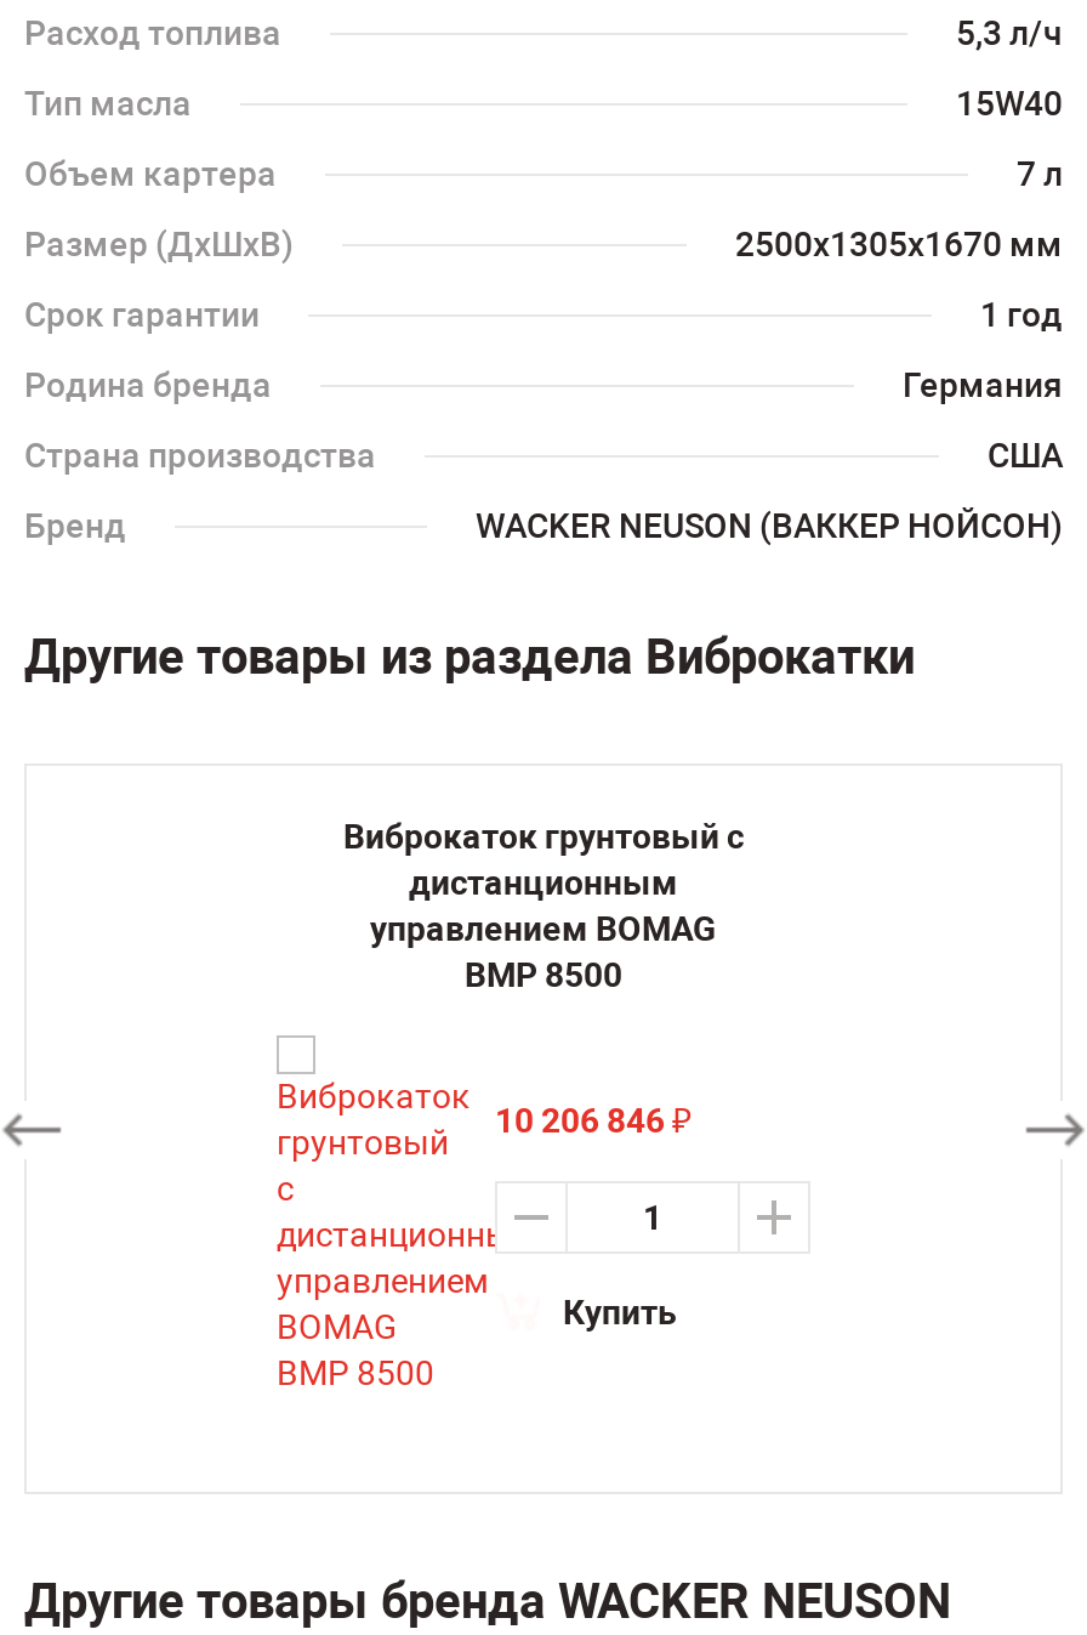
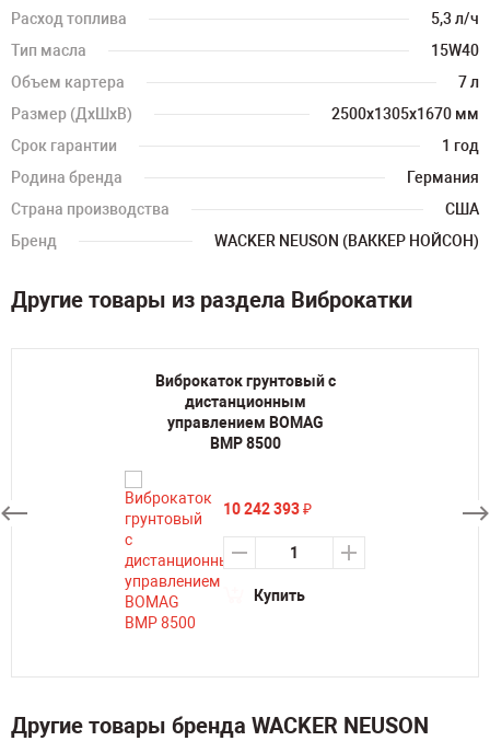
- 10 206 846 ₽
+ 10 242 393 ₽
